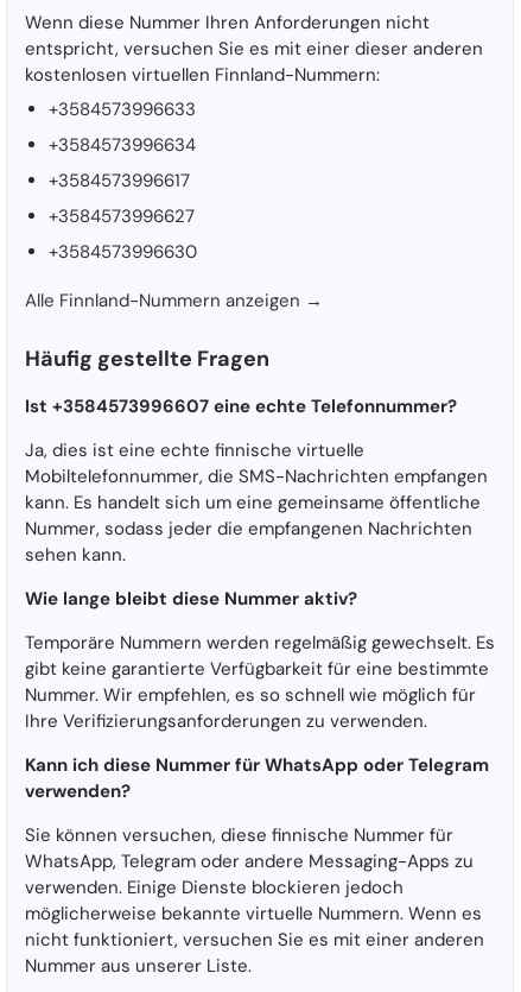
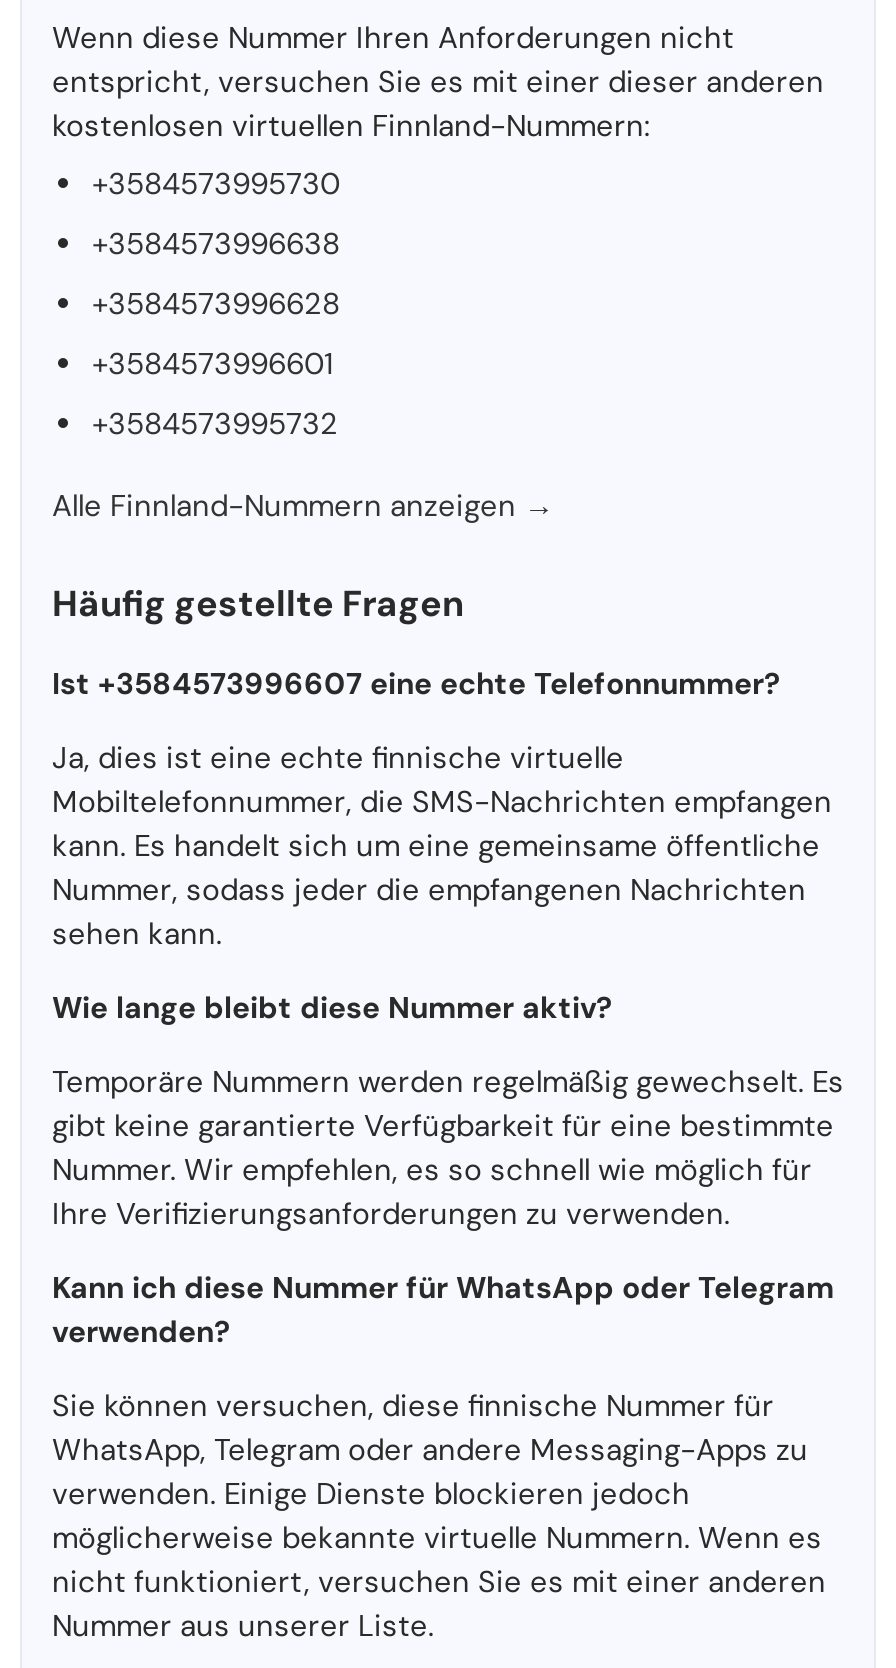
- +3584573996633
+ +3584573995730

- +3584573996634
+ +3584573996638

- +3584573996617
+ +3584573996628

- +3584573996627
+ +3584573996601

- +3584573996630
+ +3584573995732
